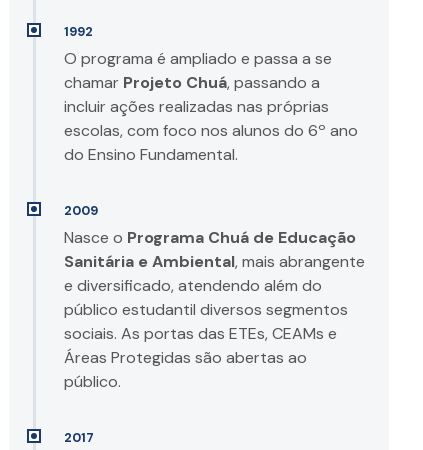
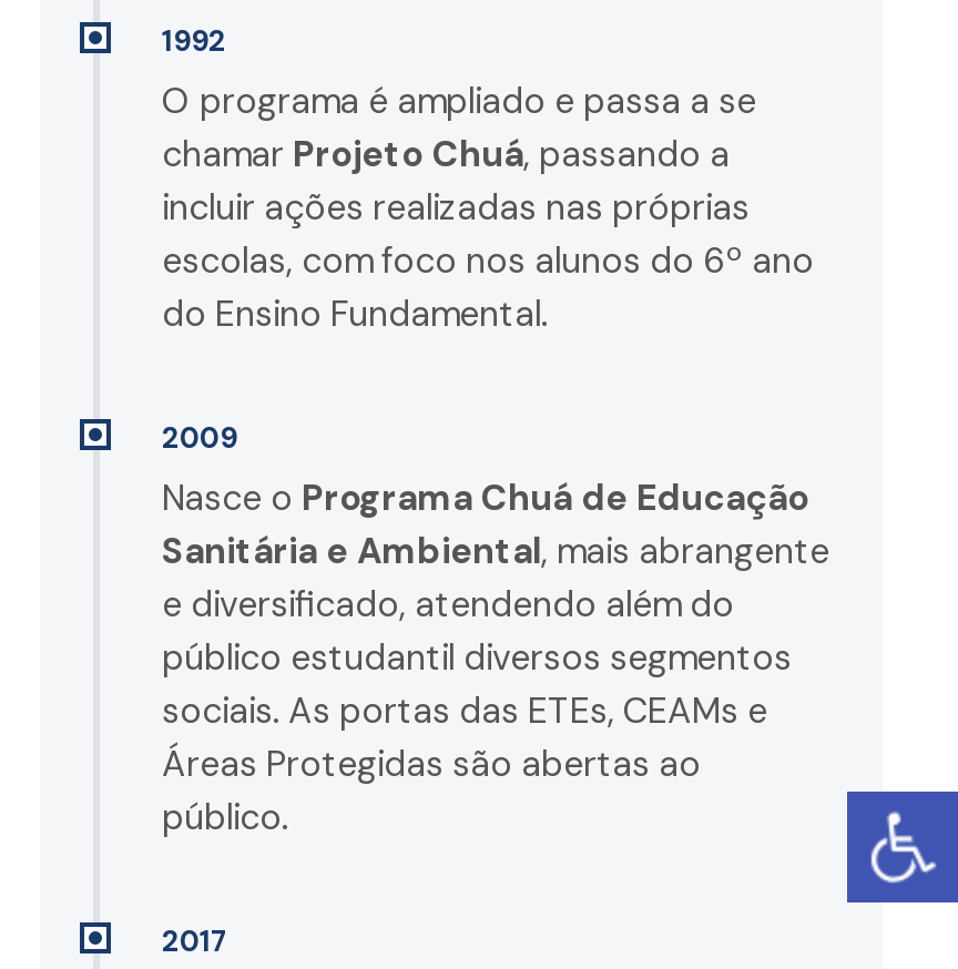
+ [image]
